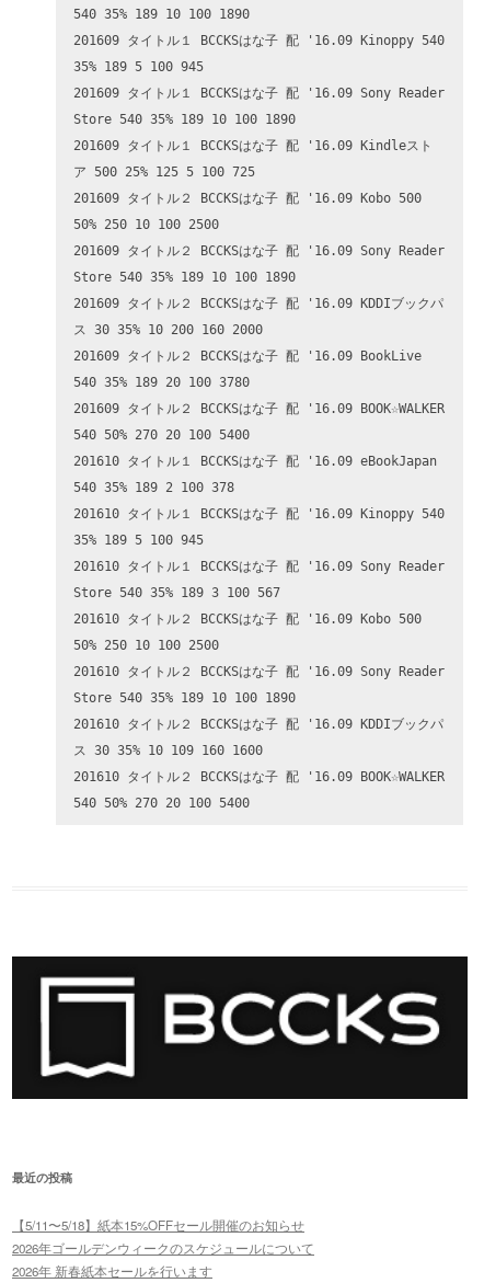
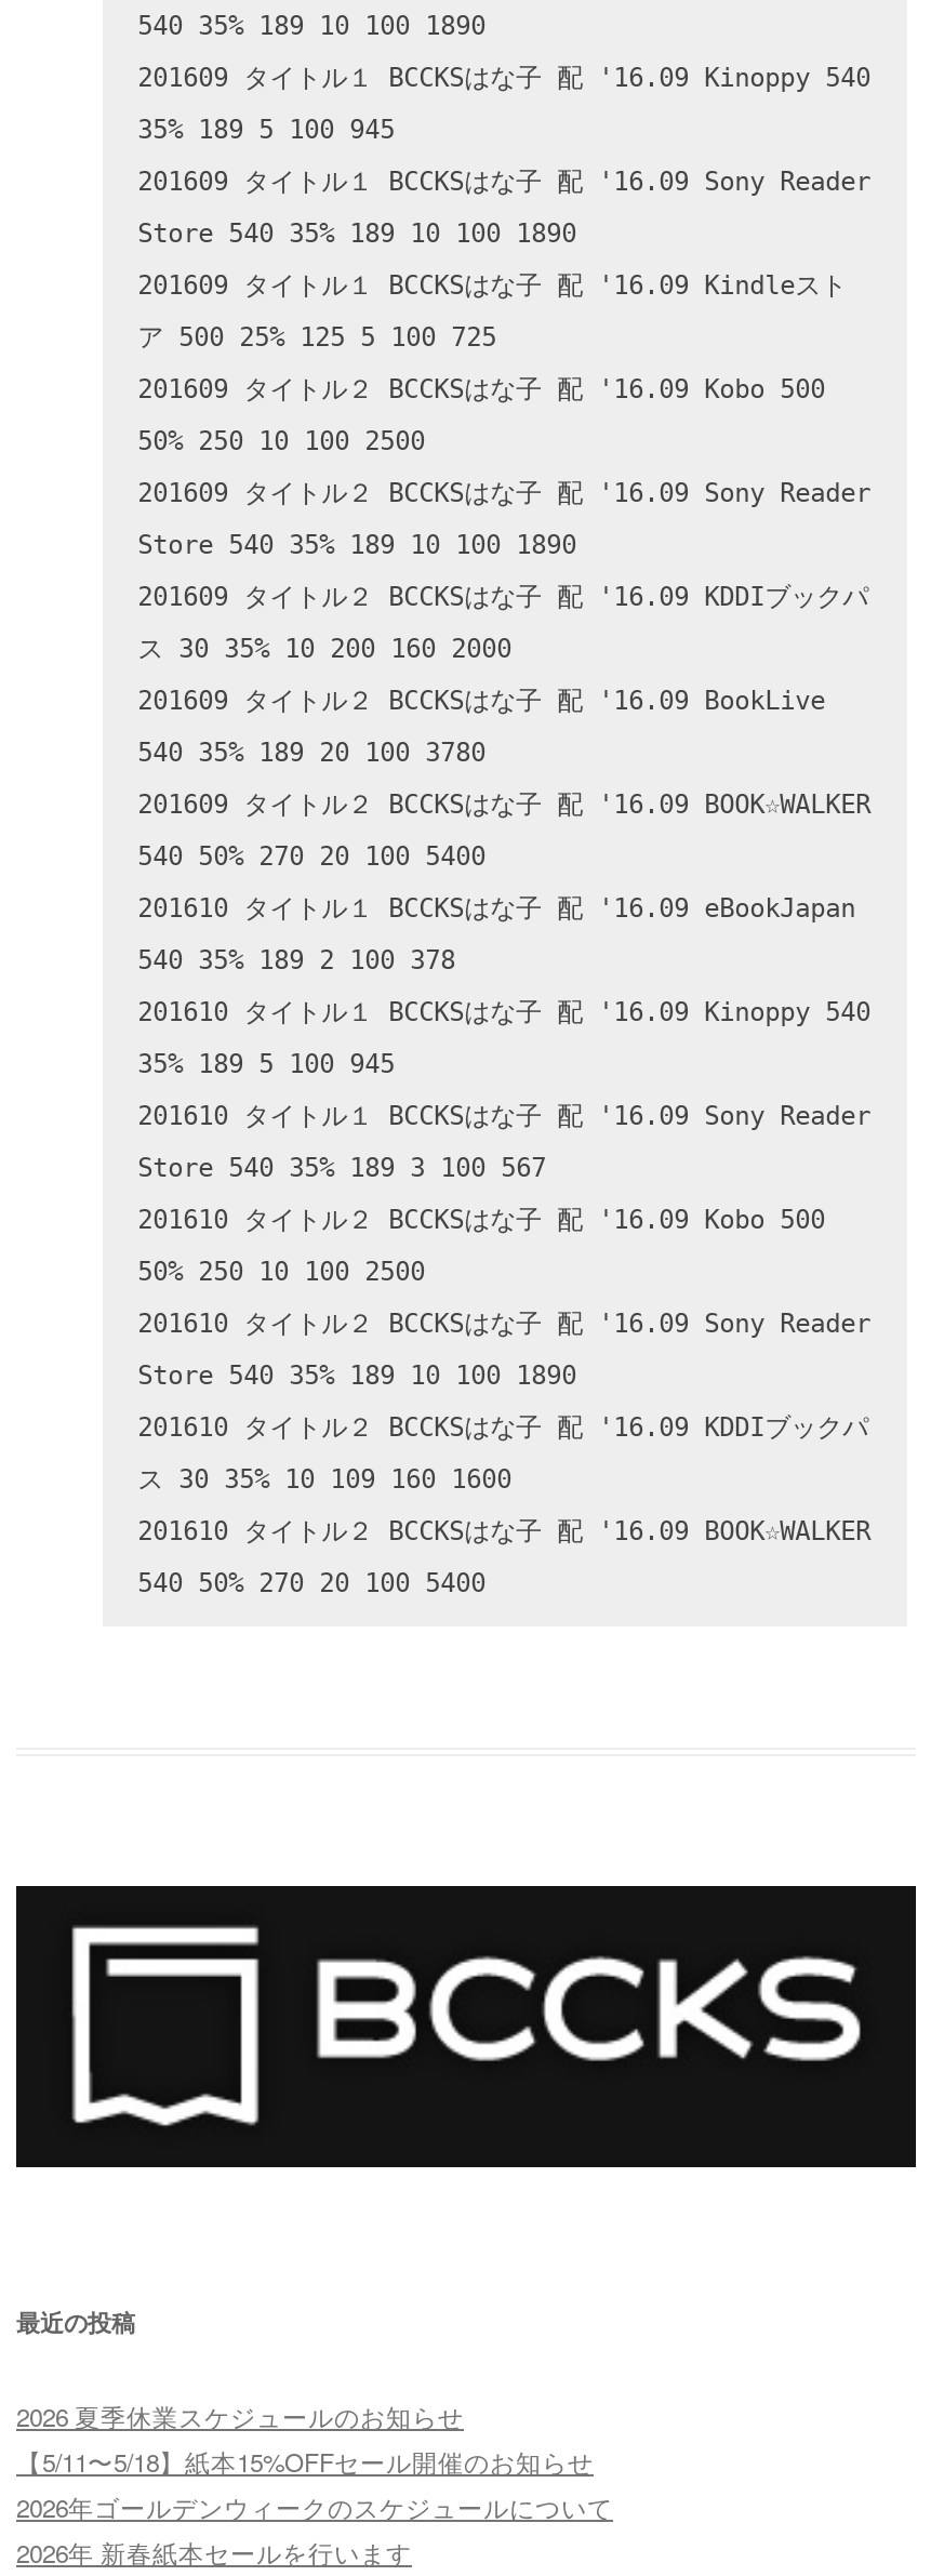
+ 2026 夏季休業スケジュールのお知らせ
